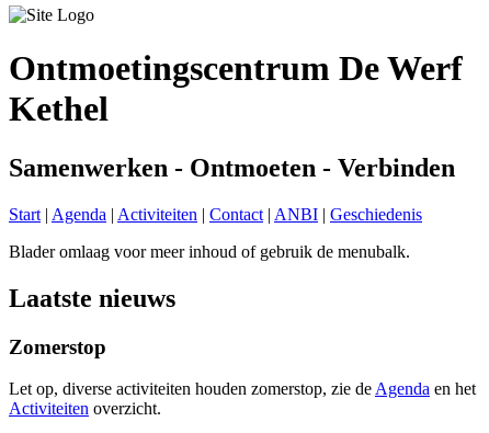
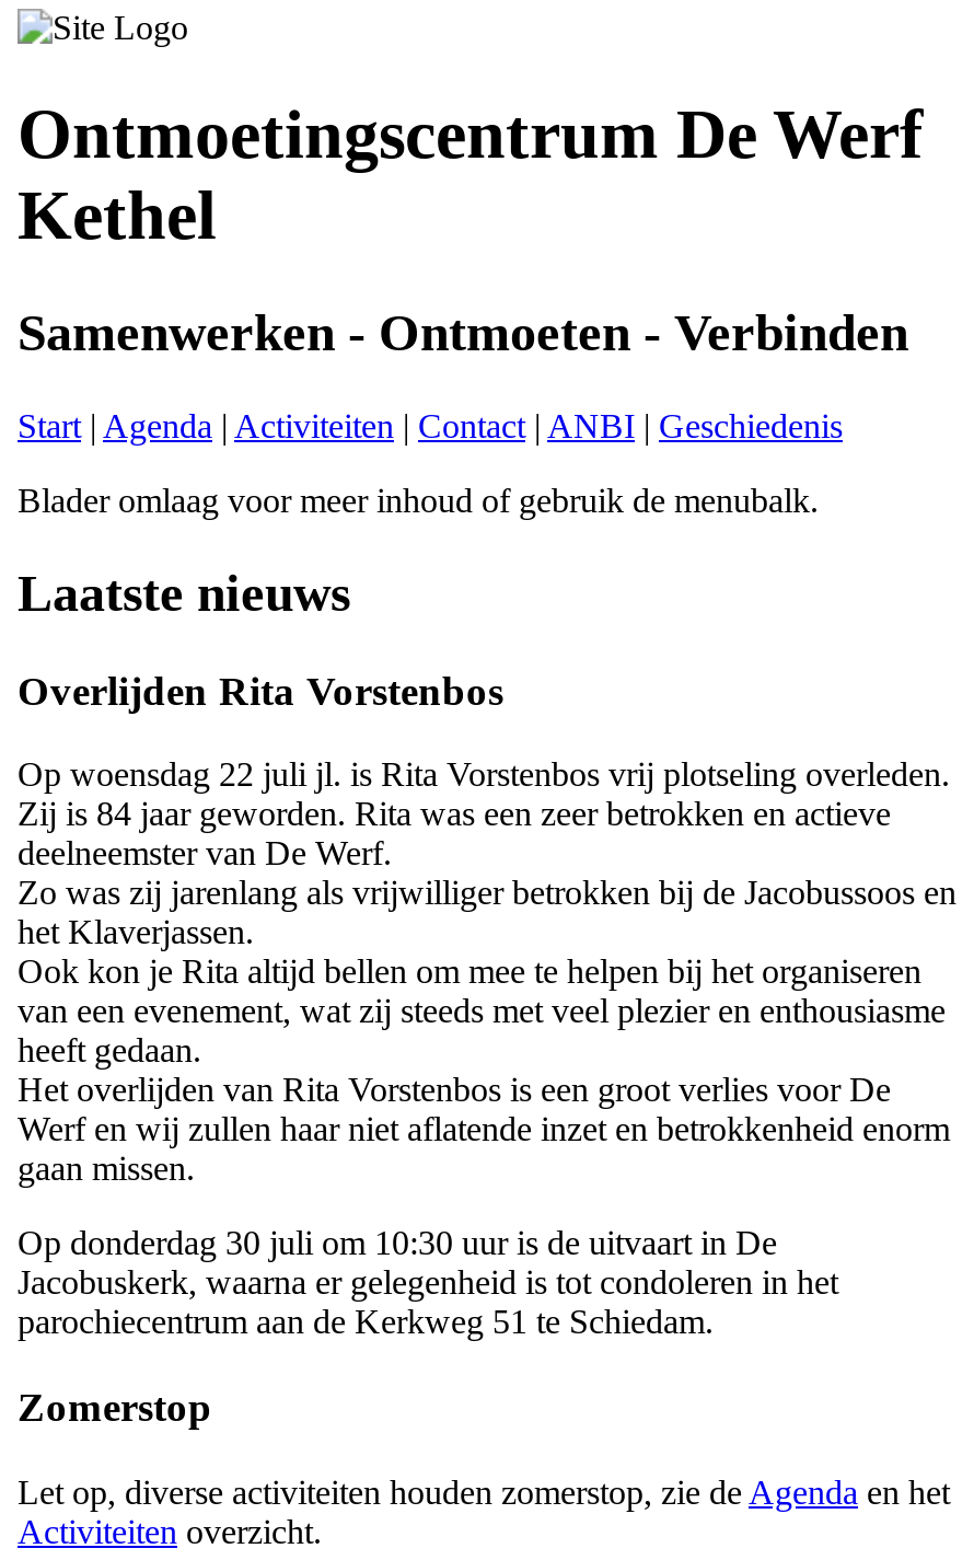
+ Overlijden Rita Vorstenbos
+ Op woensdag 22 juli jl. is Rita Vorstenbos vrij plotseling overleden.
+ Zij is 84 jaar geworden. Rita was een zeer betrokken en actieve
+ deelneemster van De Werf.
+ Zo was zij jarenlang als vrijwilliger betrokken bij de Jacobussoos en
+ het Klaverjassen.
+ Ook kon je Rita altijd bellen om mee te helpen bij het organiseren
+ van een evenement, wat zij steeds met veel plezier en enthousiasme
+ heeft gedaan.
+ Het overlijden van Rita Vorstenbos is een groot verlies voor De
+ Werf en wij zullen haar niet aflatende inzet en betrokkenheid enorm
+ gaan missen.
+ Op donderdag 30 juli om 10:30 uur is de uitvaart in De
+ Jacobuskerk, waarna er gelegenheid is tot condoleren in het
+ parochiecentrum aan de Kerkweg 51 te Schiedam.
